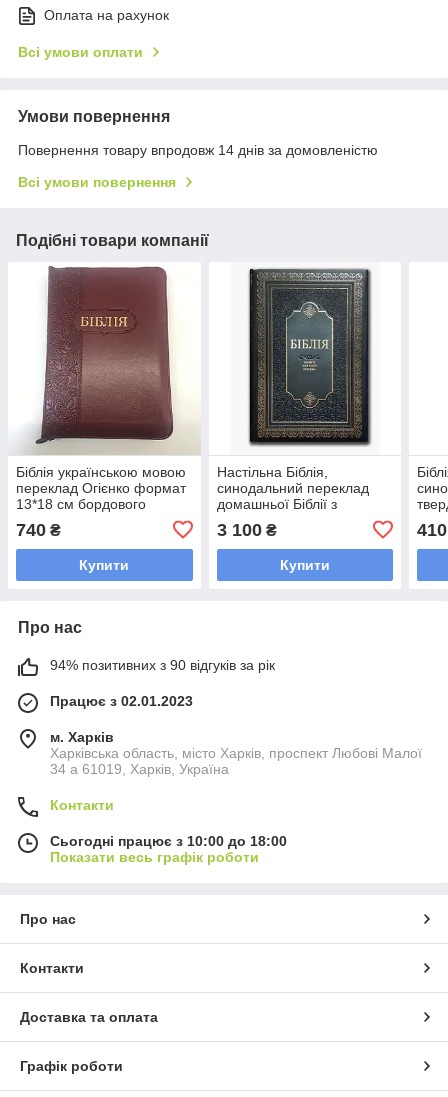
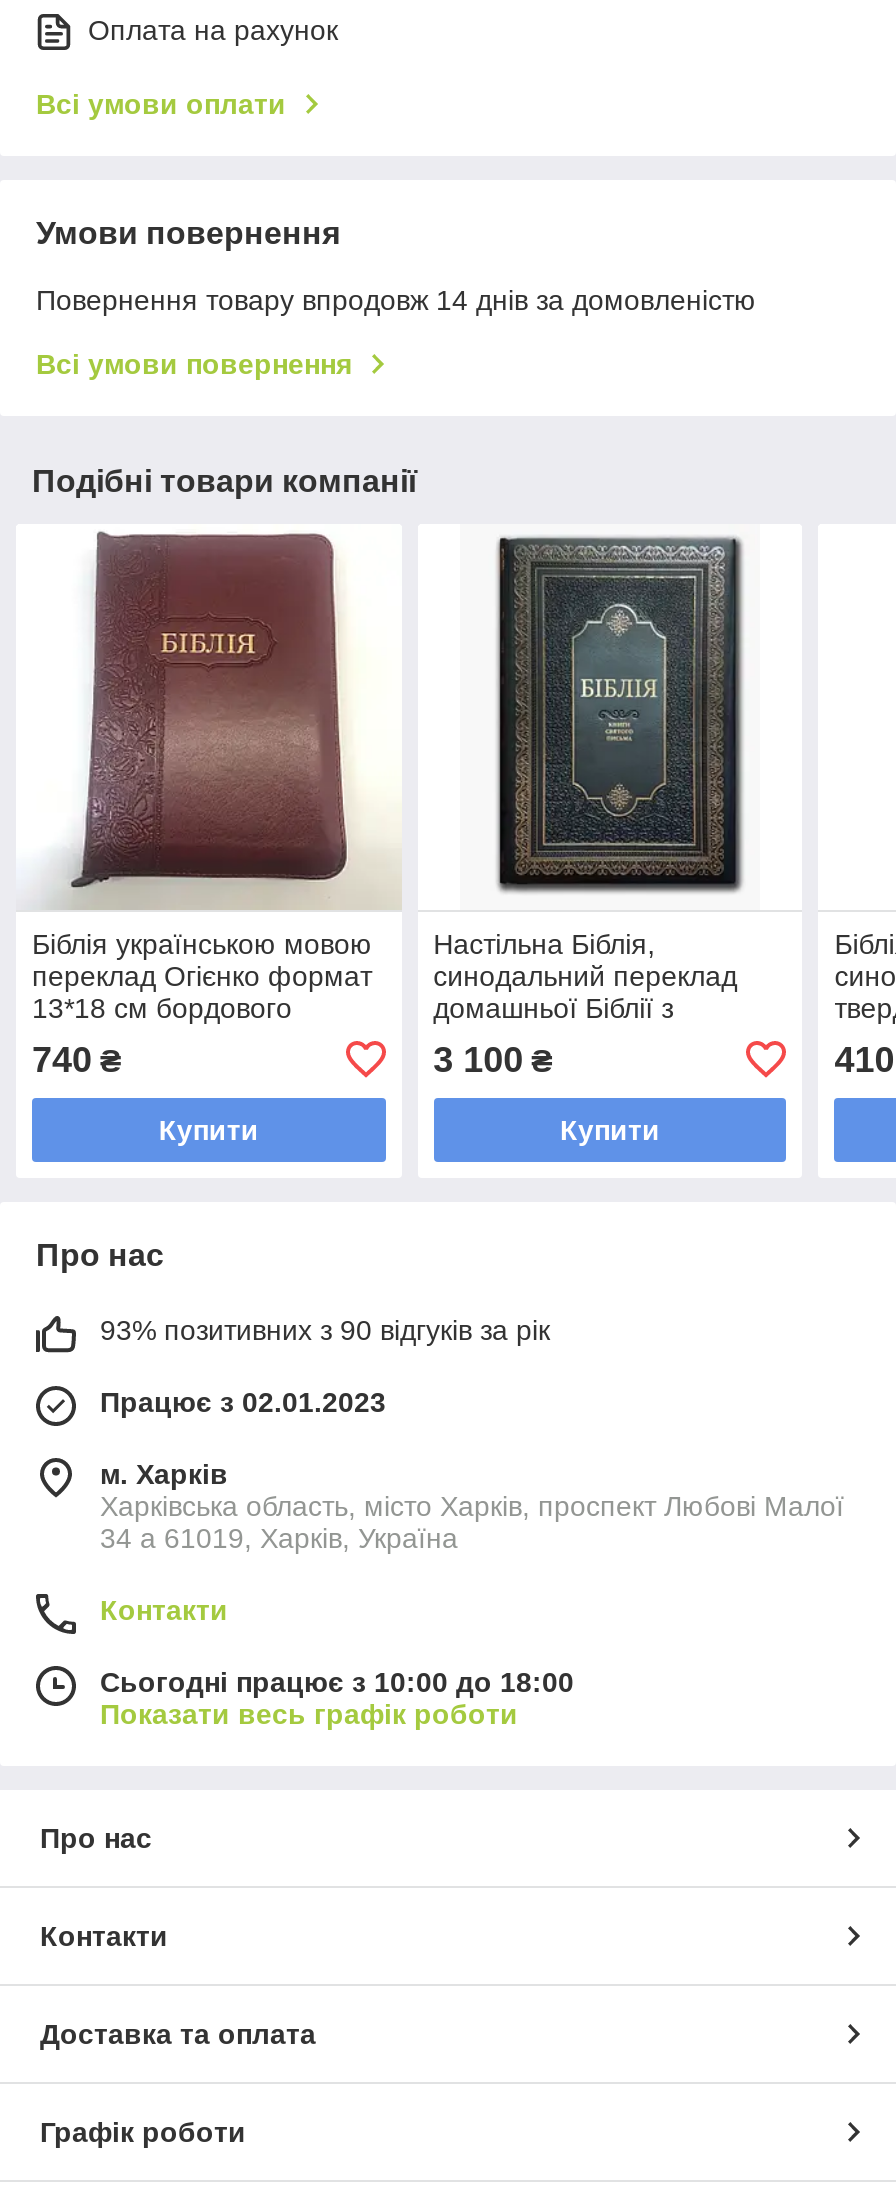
- 94% позитивних з 90 відгуків за рік
+ 93% позитивних з 90 відгуків за рік
